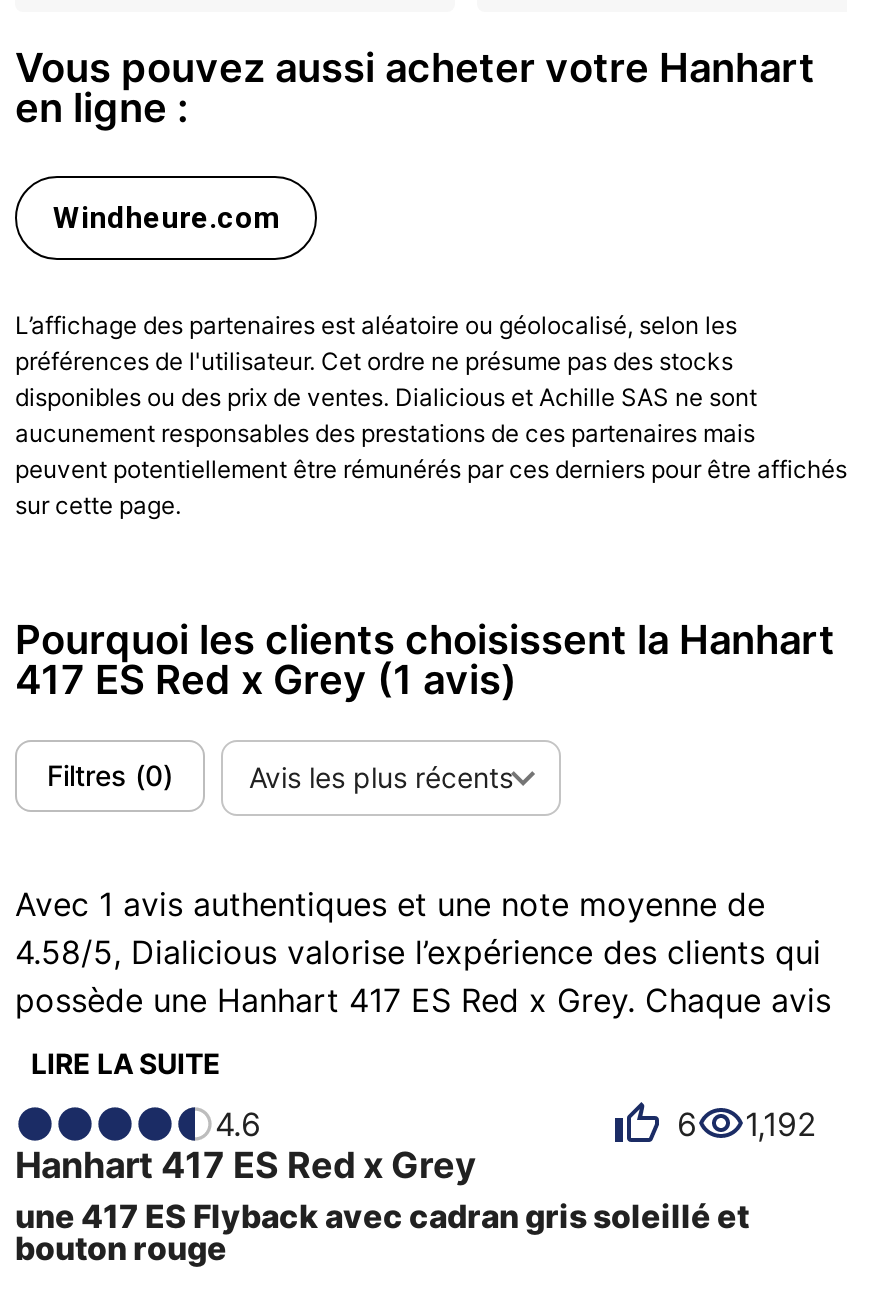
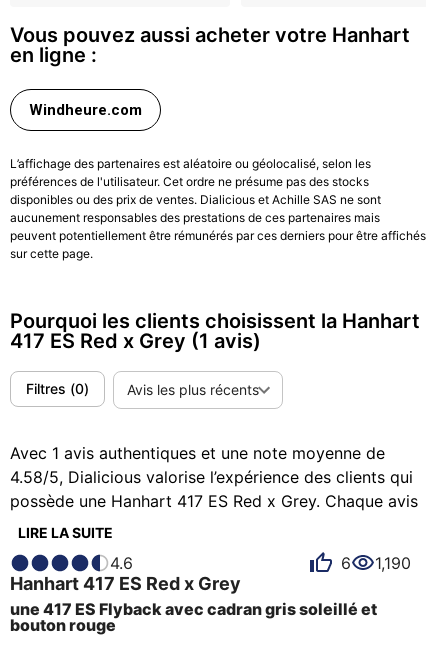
- 1,192
+ 1,190
